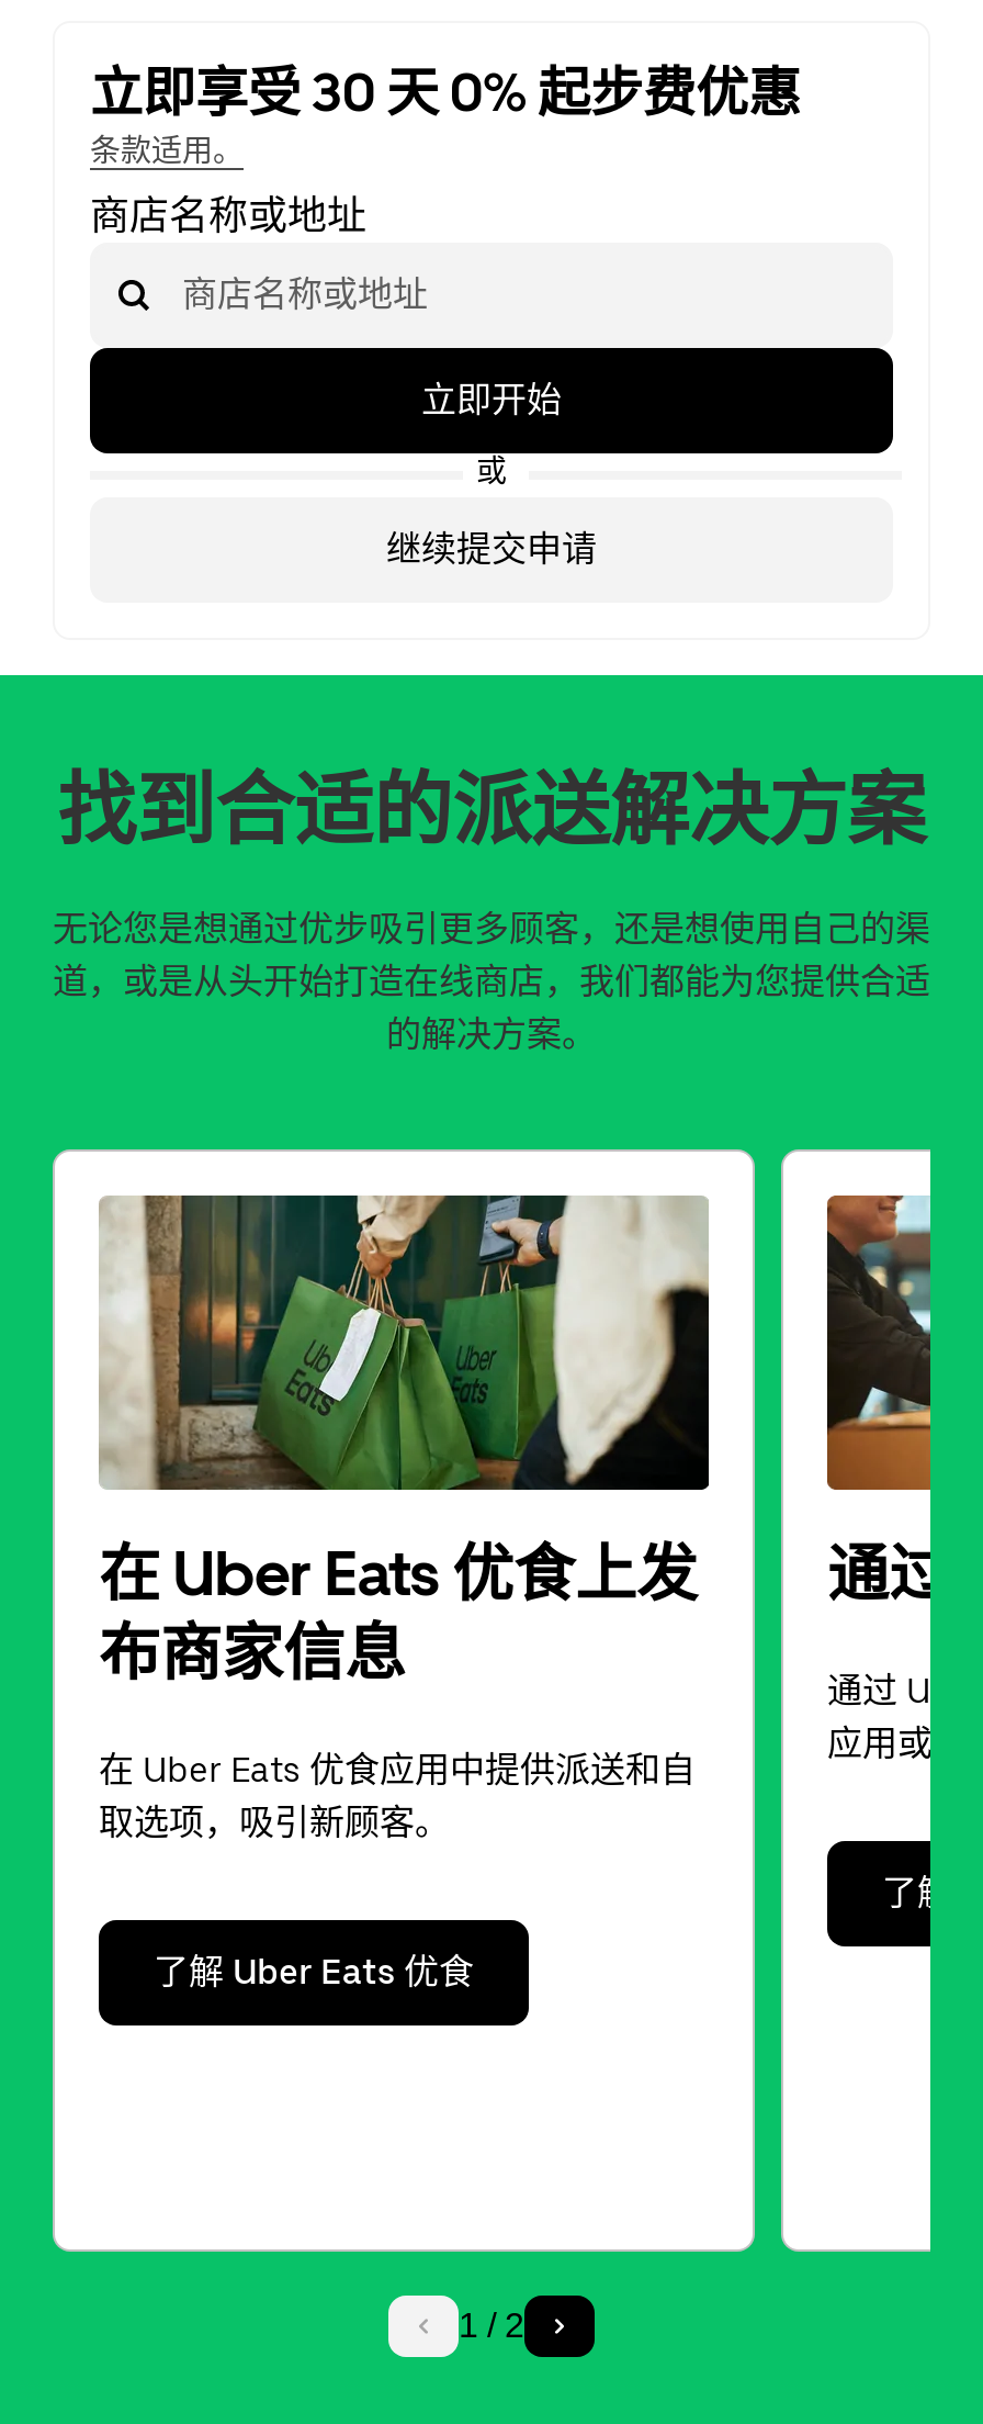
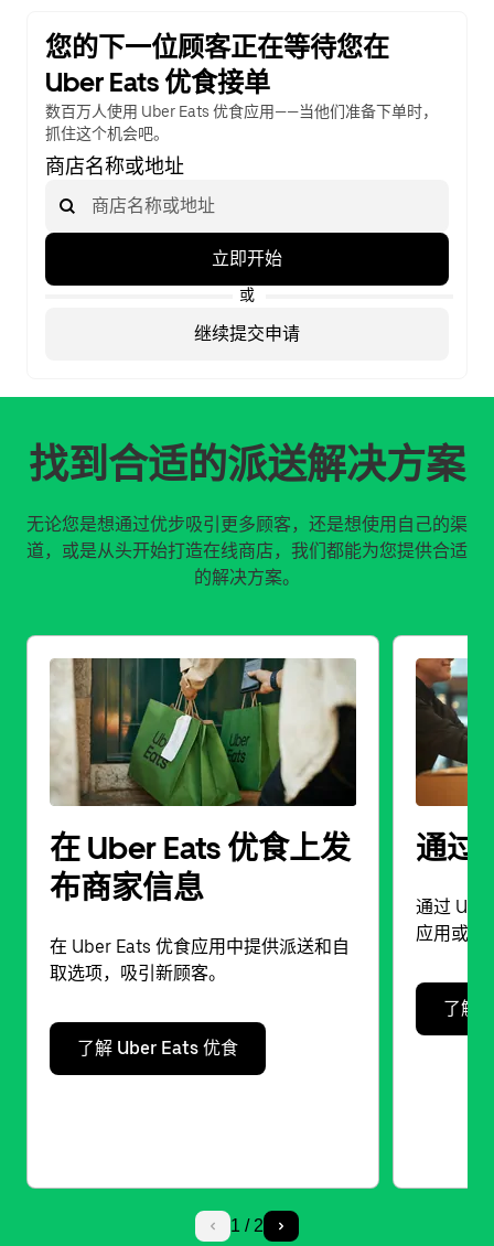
- 立即享受 30 天 0% 起步费优惠
- 条款适用。
+ 您的下一位顾客正在等待您在
+ Uber Eats 优食接单
+ 数百万人使用 Uber Eats 优食应用——当他们准备下单时，
+ 抓住这个机会吧。
